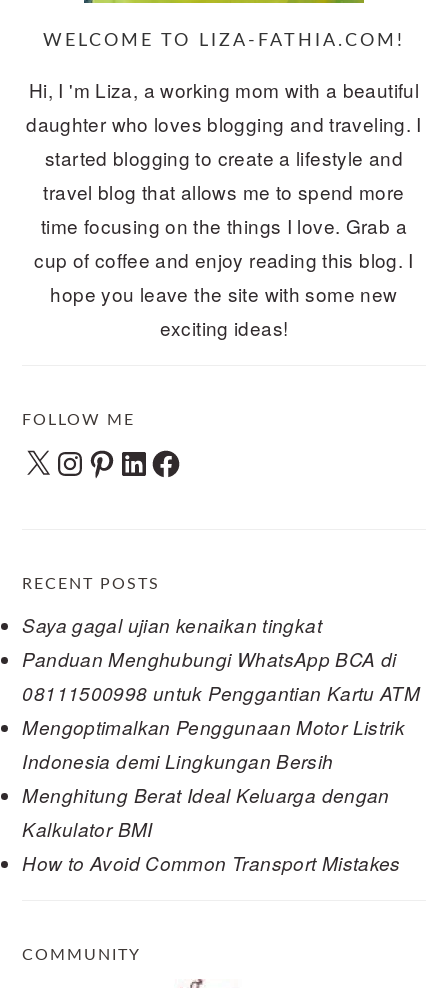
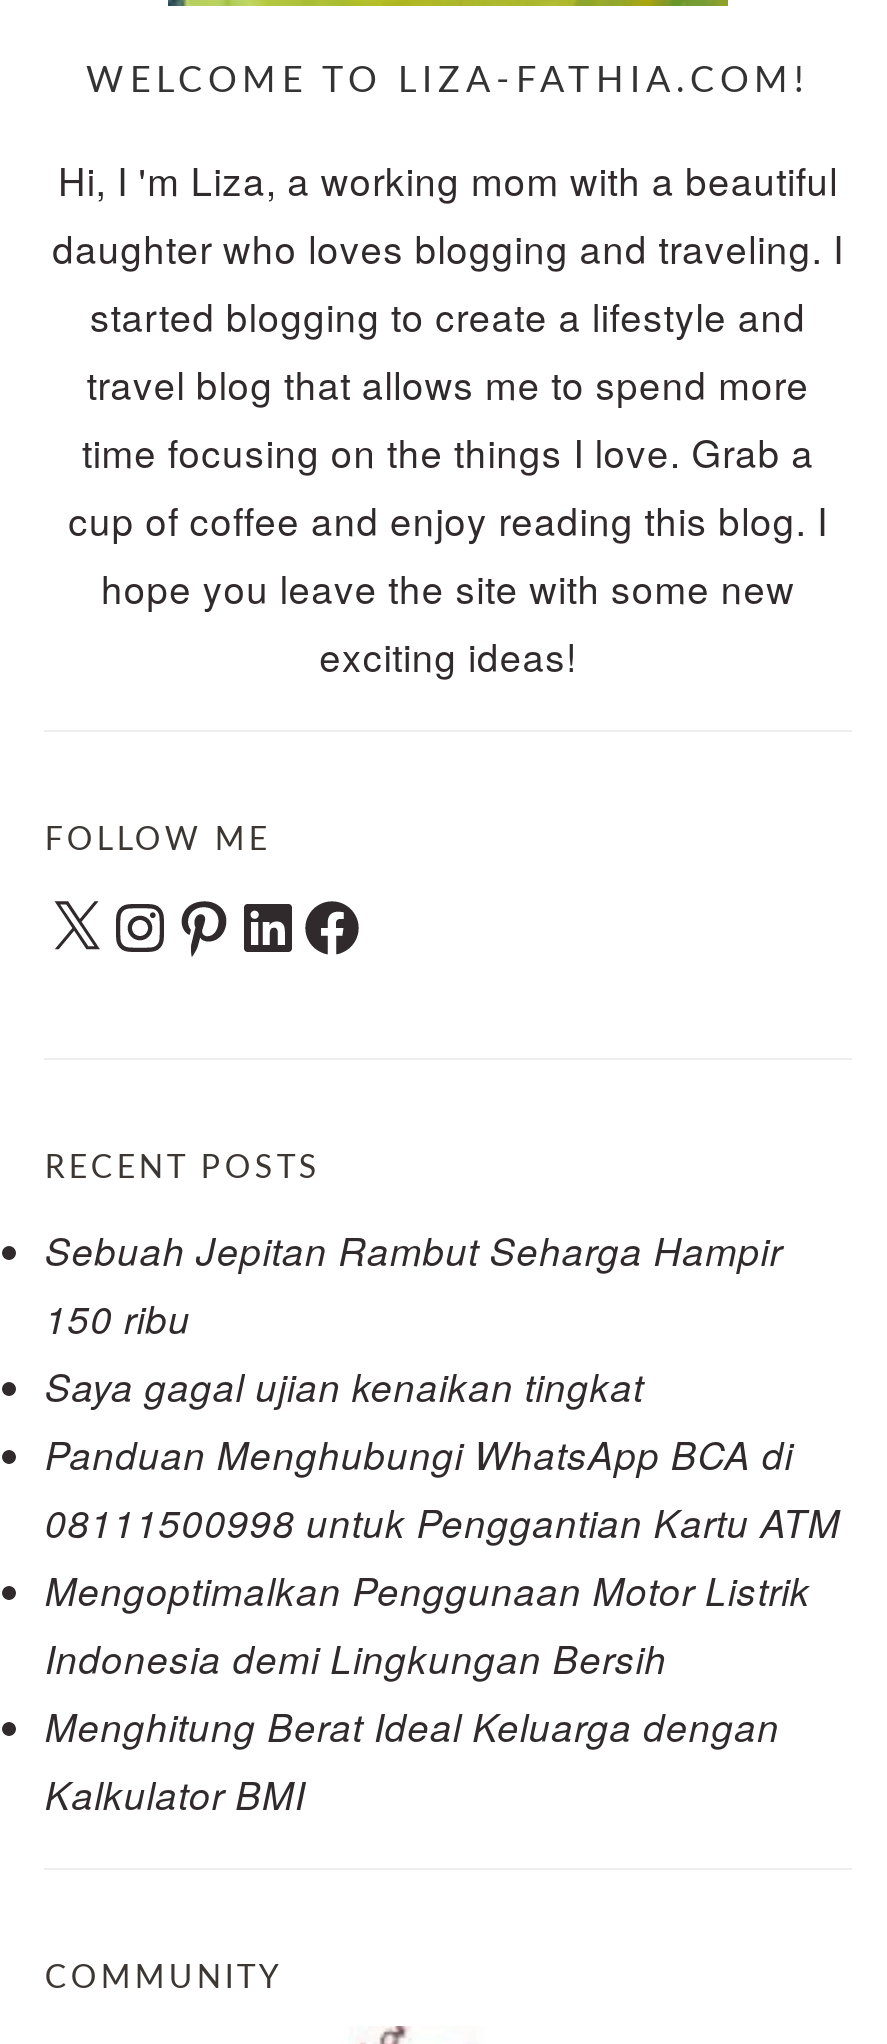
+ Sebuah Jepitan Rambut Seharga Hampir
+ 150 ribu

moved down: Saya gagal ujian kenaikan tingkat | Panduan Menghubungi WhatsApp BCA di | 08111500998 untuk Penggantian Kartu ATM | Mengoptimalkan Penggunaan Motor Listrik | Indonesia demi Lingkungan Bersih | Menghitung Berat Ideal Keluarga dengan | Kalkulator BMI

- How to Avoid Common Transport Mistakes
